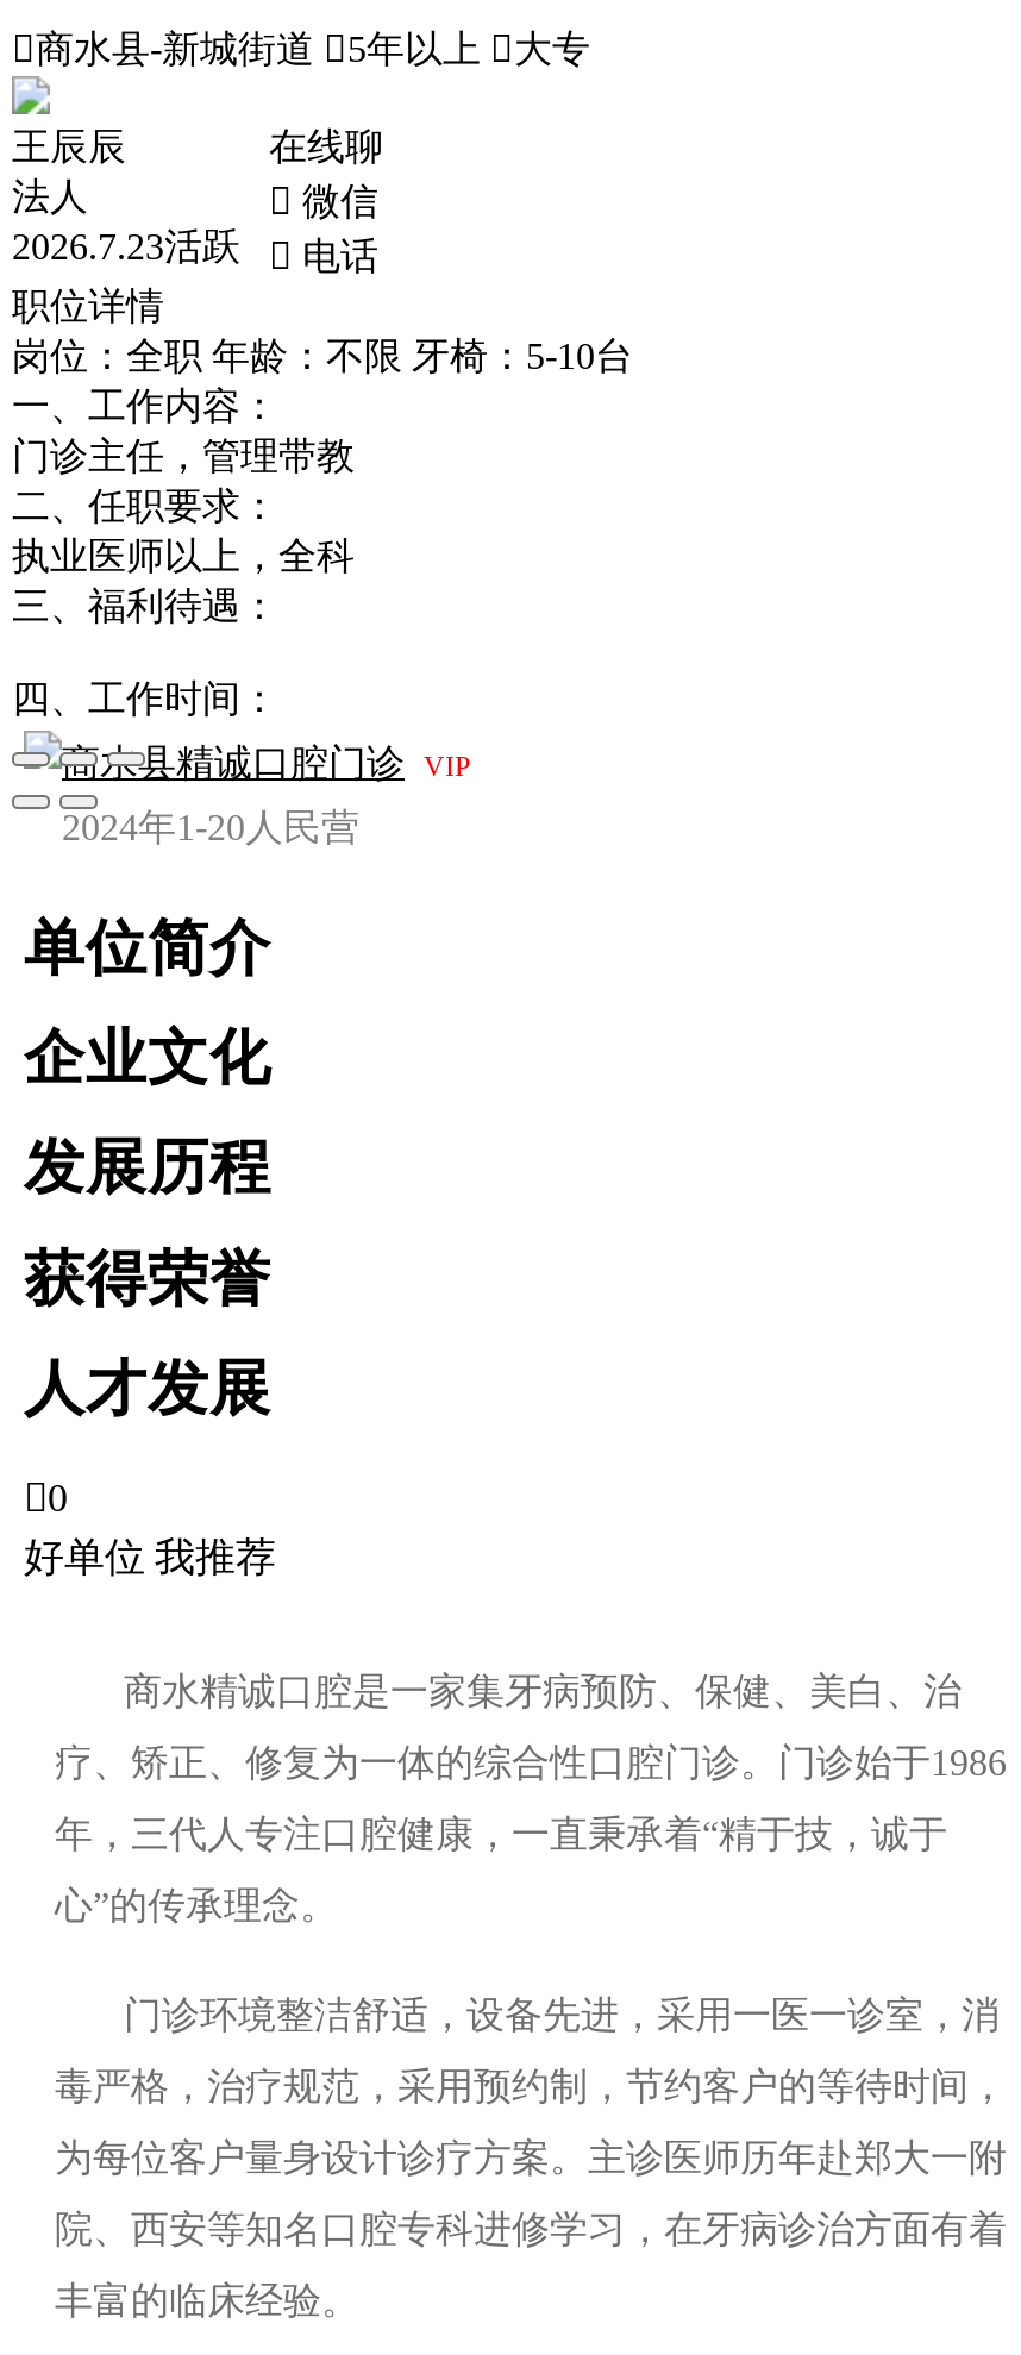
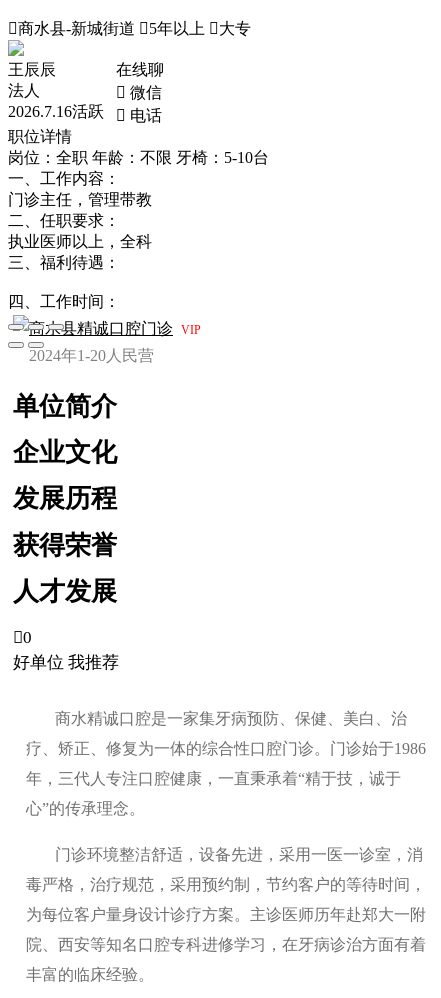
- 2026.7.23活跃
+ 2026.7.16活跃
